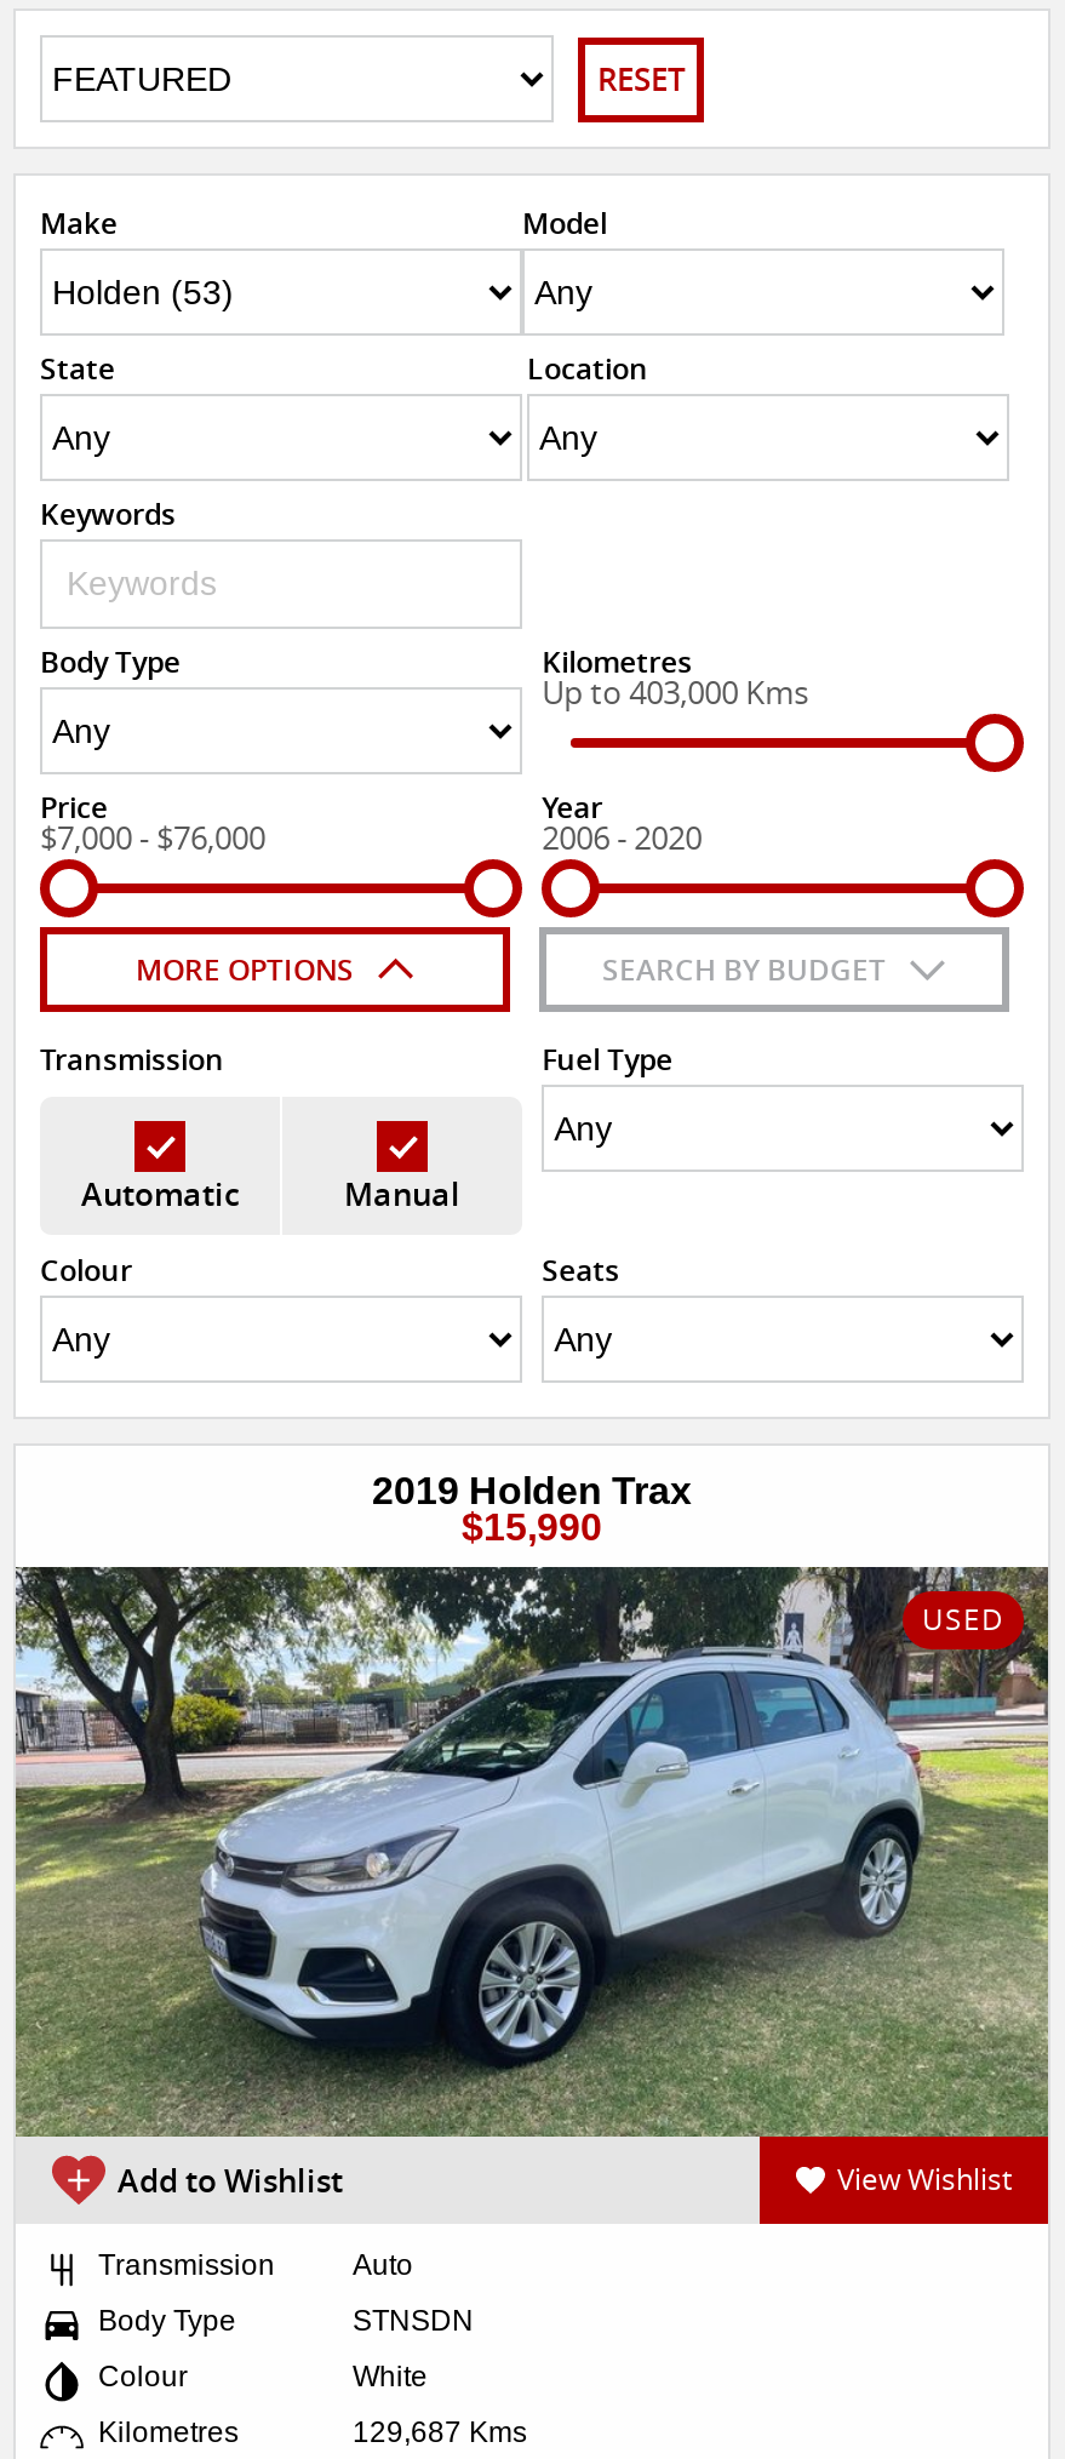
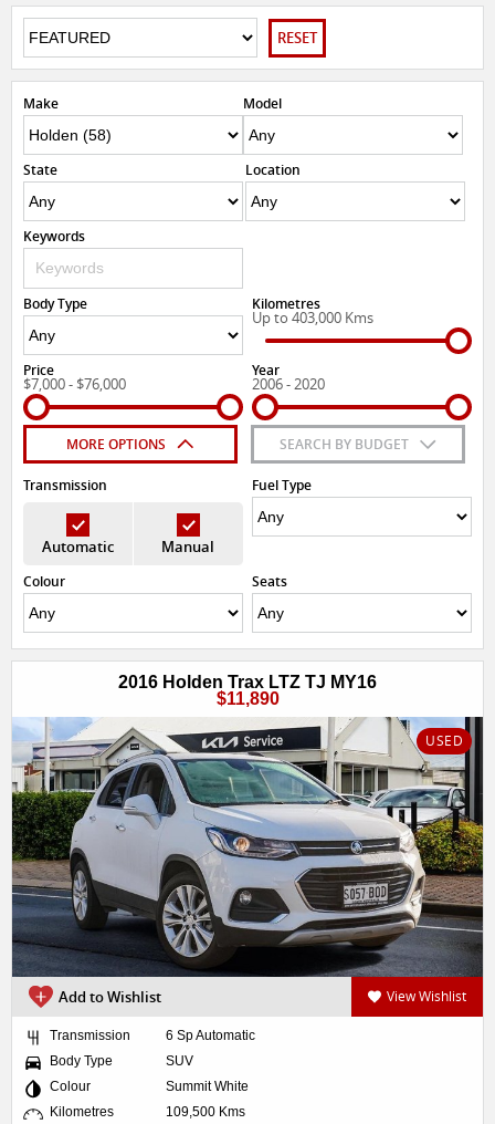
- 2019 Holden Trax
- $15,990
+ 2016 Holden Trax LTZ TJ MY16
+ $11,890

- [image]
+ [image]

- Auto
+ 6 Sp Automatic

- STNSDN
+ SUV

- White
+ Summit White

- 129,687 Kms
+ 109,500 Kms
